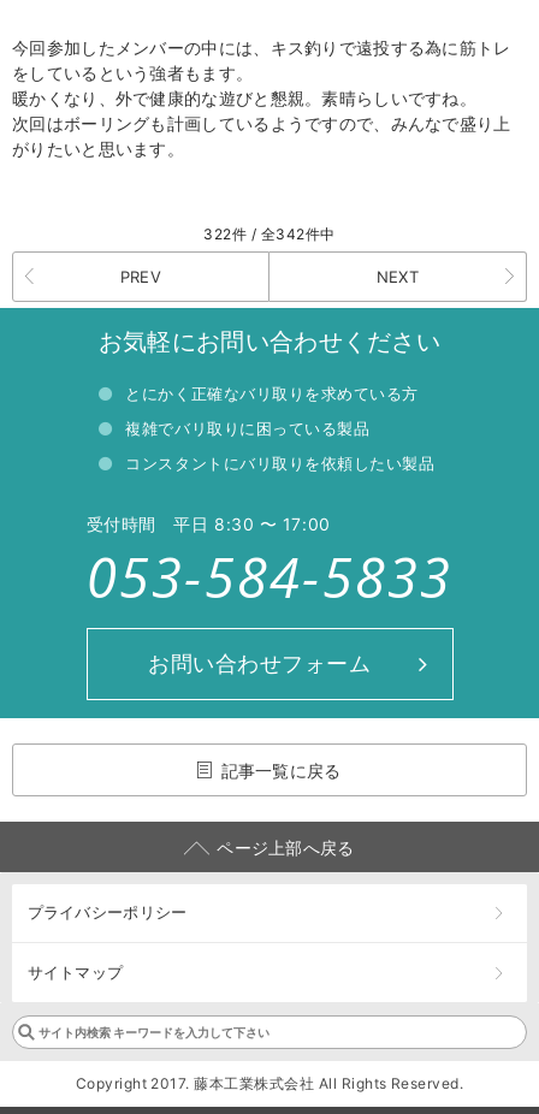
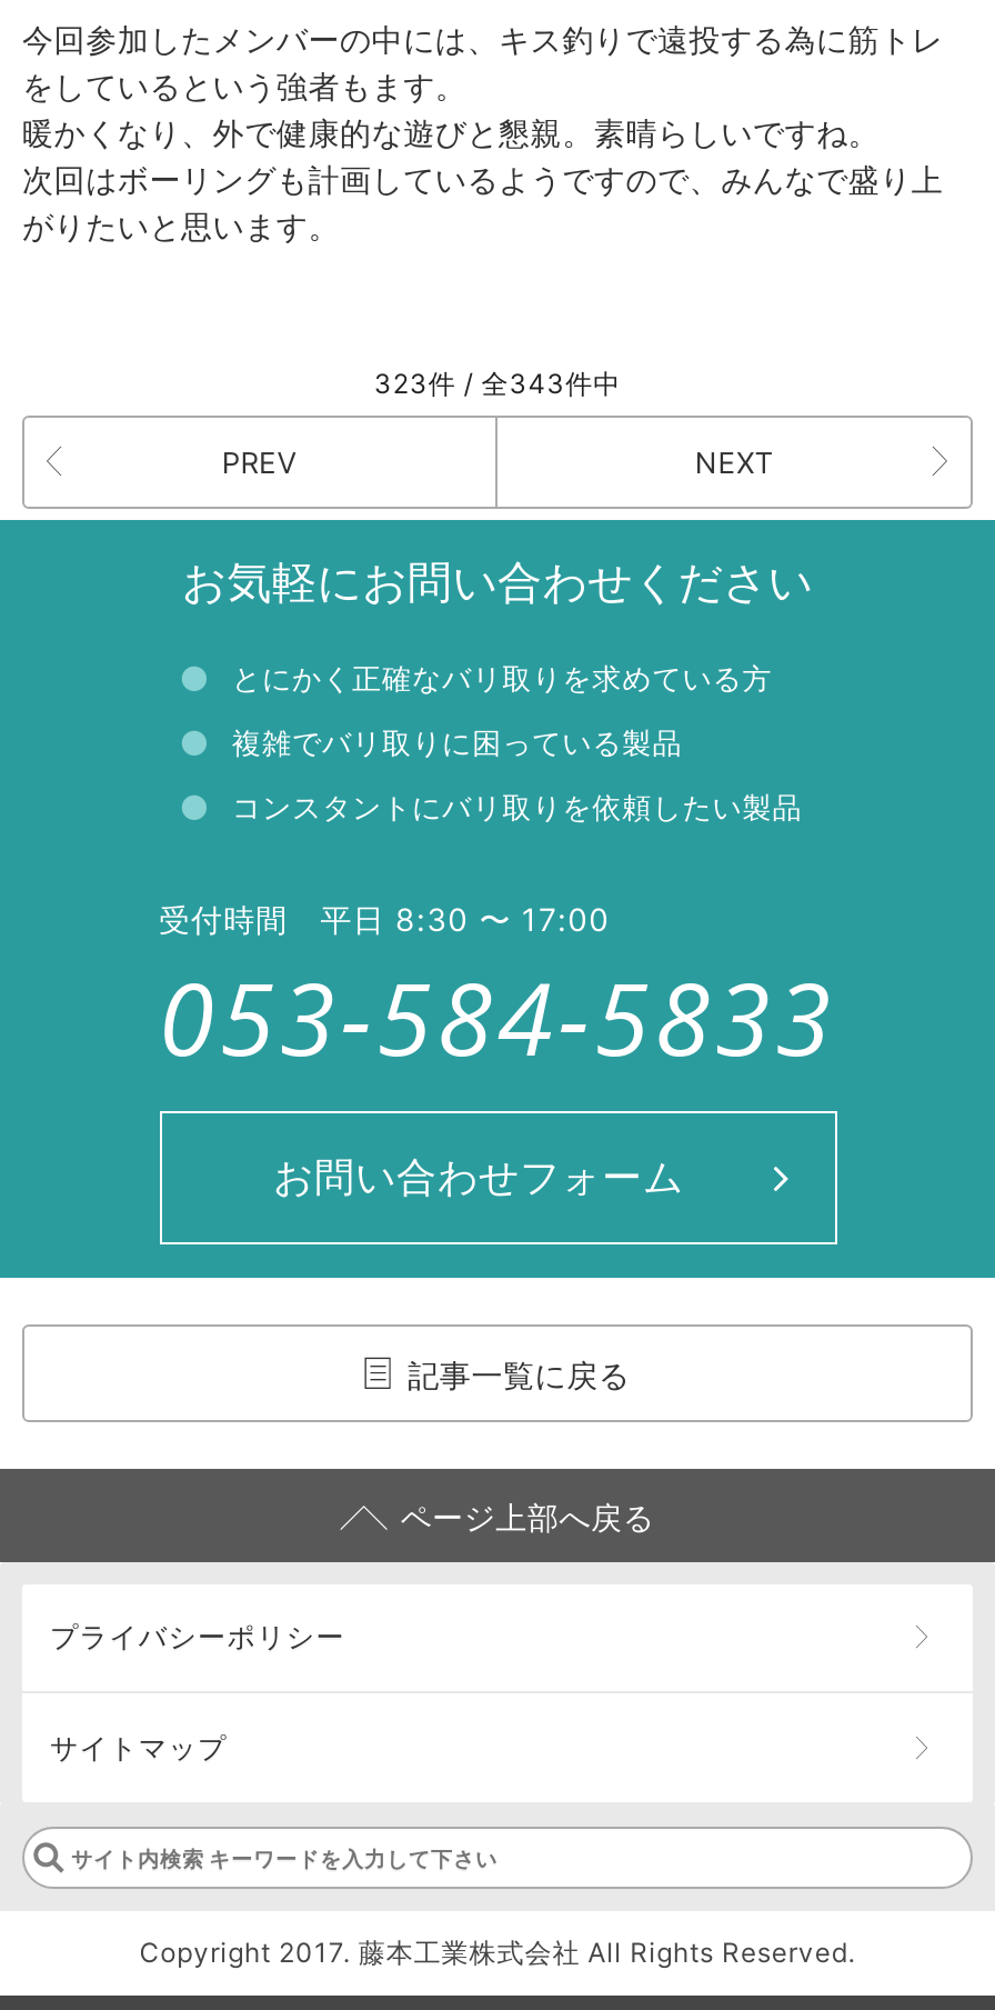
- 322件 / 全342件中
+ 323件 / 全343件中
